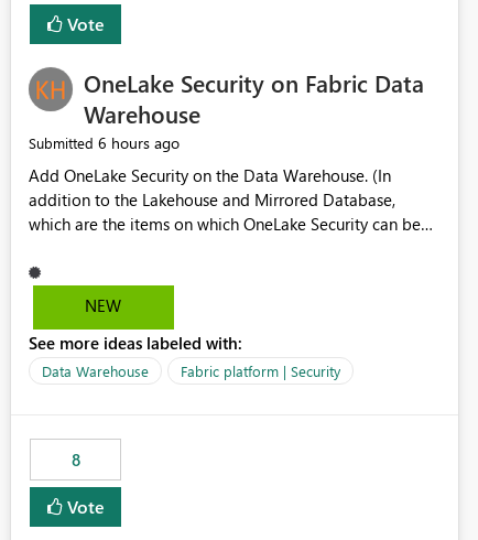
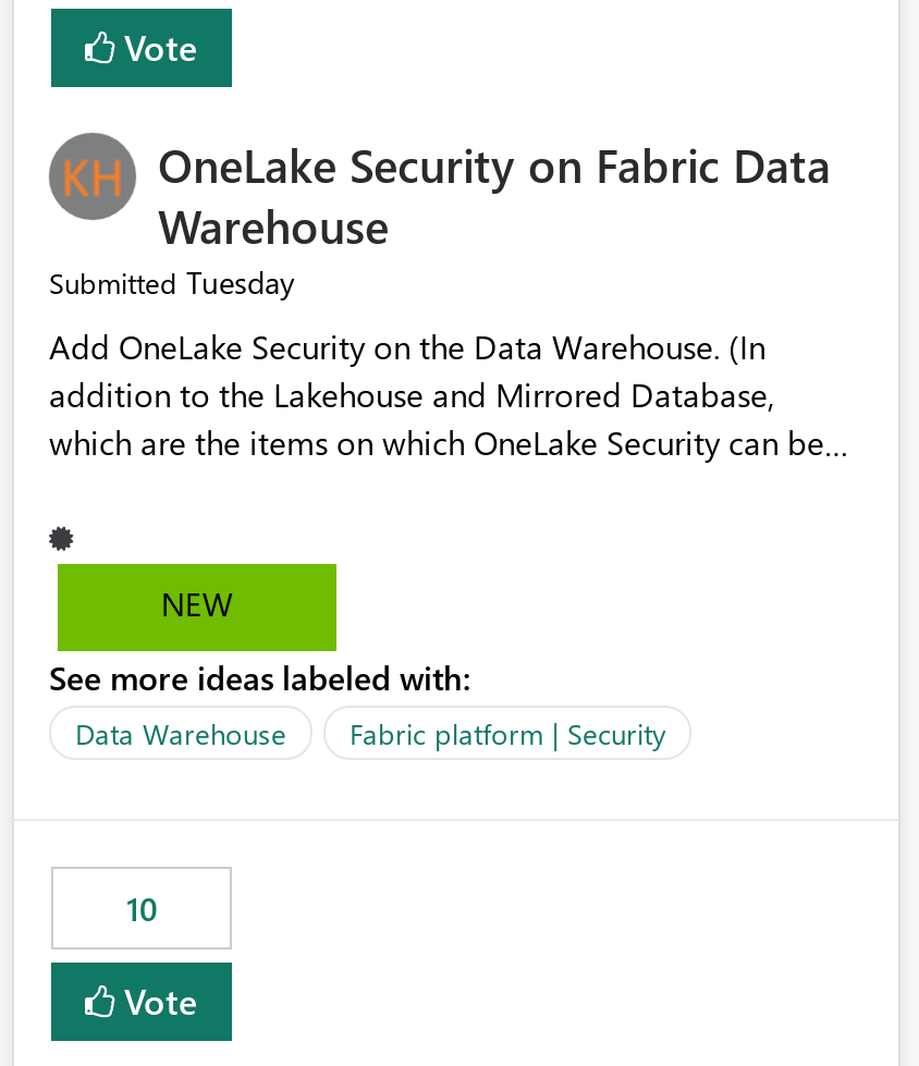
- Submitted 6 hours ago
+ Submitted Tuesday

- 8
+ 10
